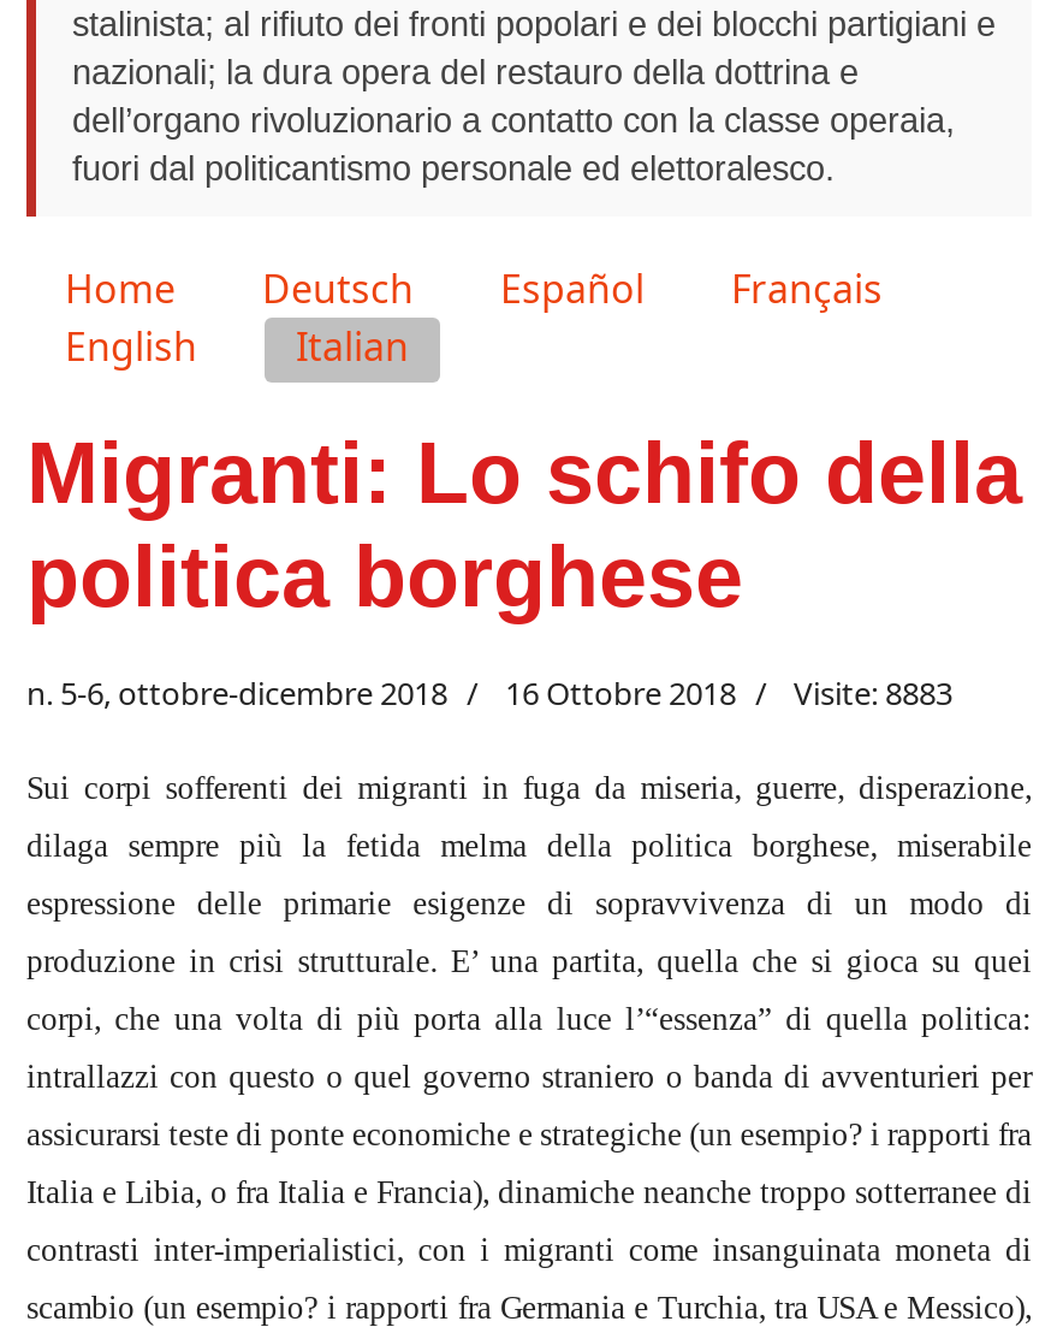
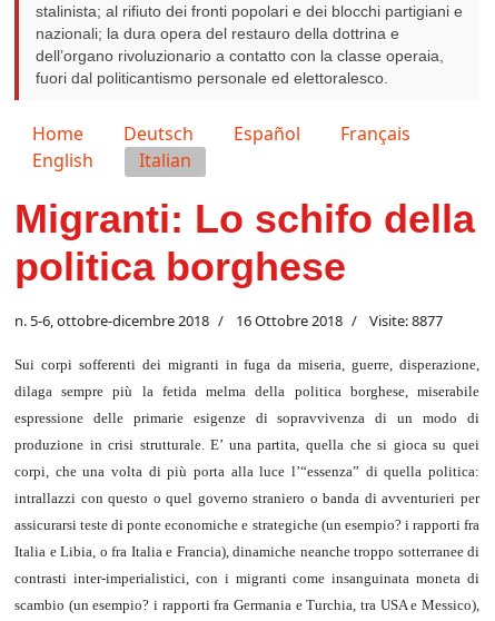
- n. 5-6, ottobre-dicembre 2018 16 Ottobre 2018 Visite: 8883
+ n. 5-6, ottobre-dicembre 2018 16 Ottobre 2018 Visite: 8877
